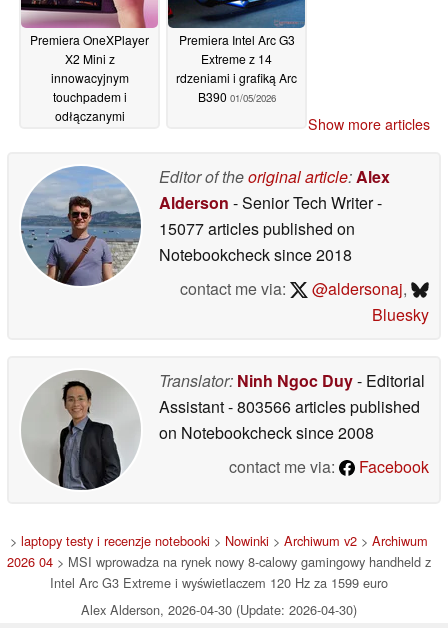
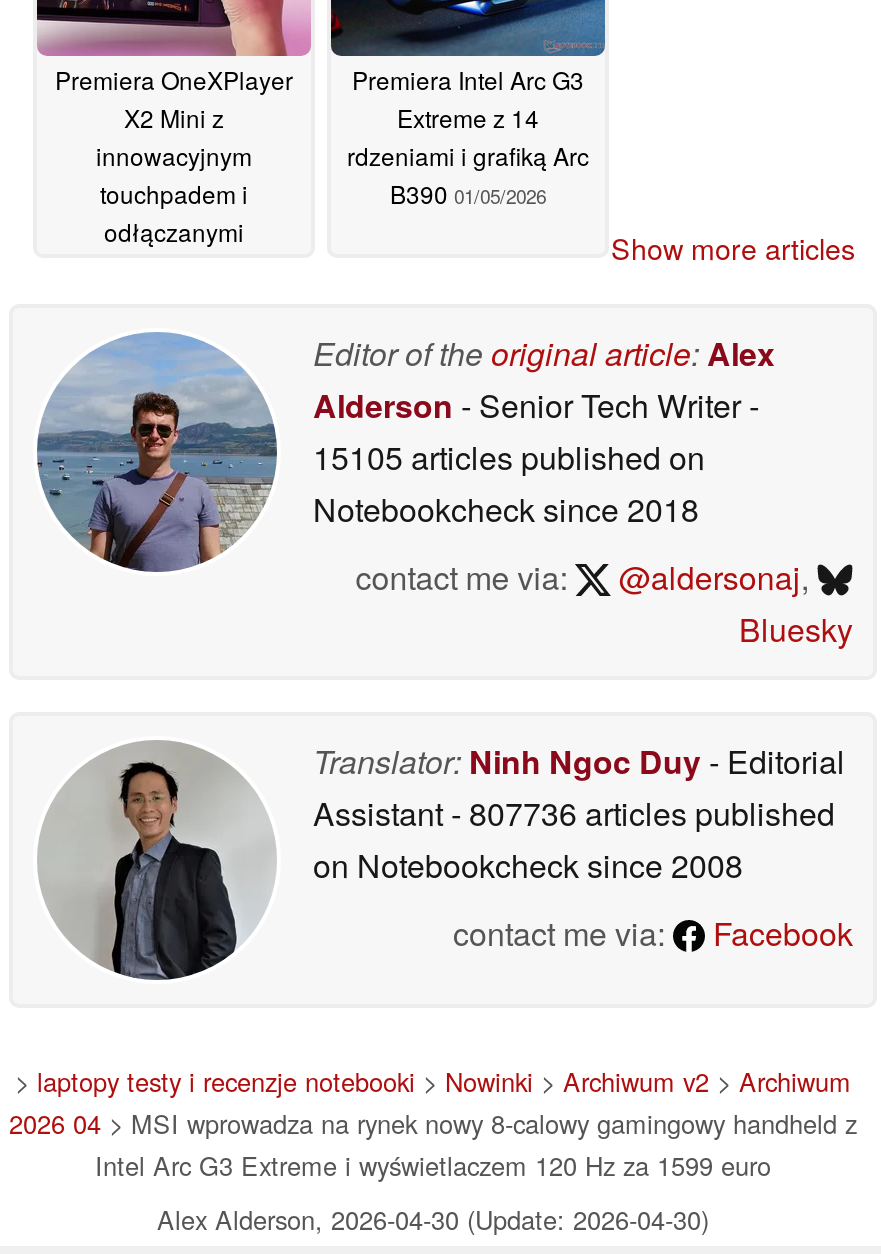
- 15077 articles published on
+ 15105 articles published on

- Assistant - 803566 articles published
+ Assistant - 807736 articles published
